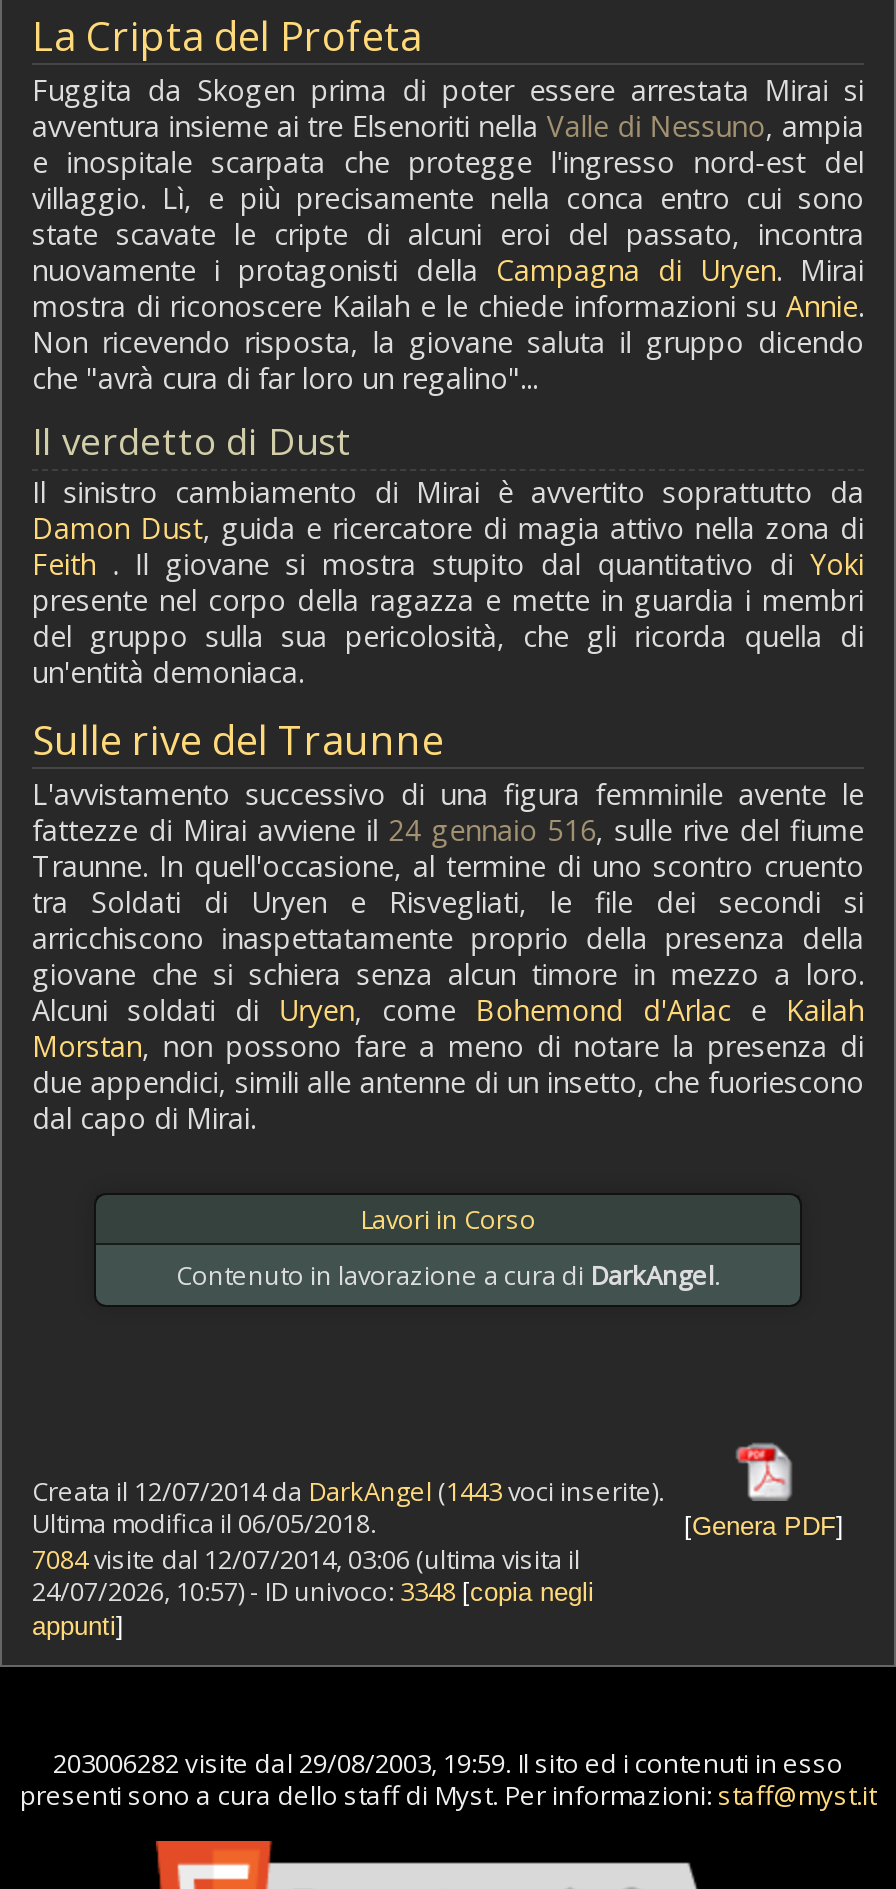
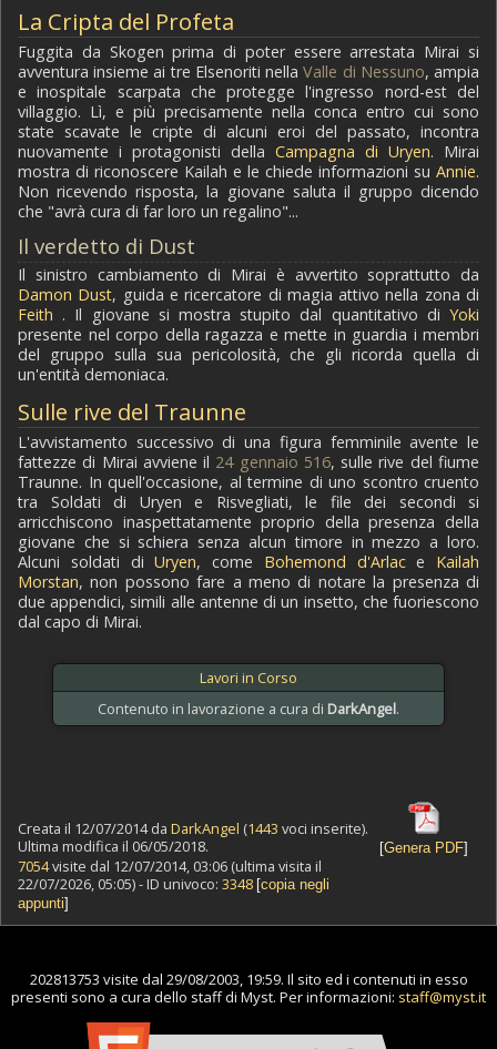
- 7084visite dal 12/07/2014, 03:06 (ultima visita il
+ 7054visite dal 12/07/2014, 03:06 (ultima visita il

- 24/07/2026, 10:57) - ID univoco: 3348 [copia negli
+ 22/07/2026, 05:05) - ID univoco: 3348 [copia negli

- 203006282 visite dal 29/08/2003, 19:59. Il sito ed i contenuti in esso
+ 202813753 visite dal 29/08/2003, 19:59. Il sito ed i contenuti in esso
